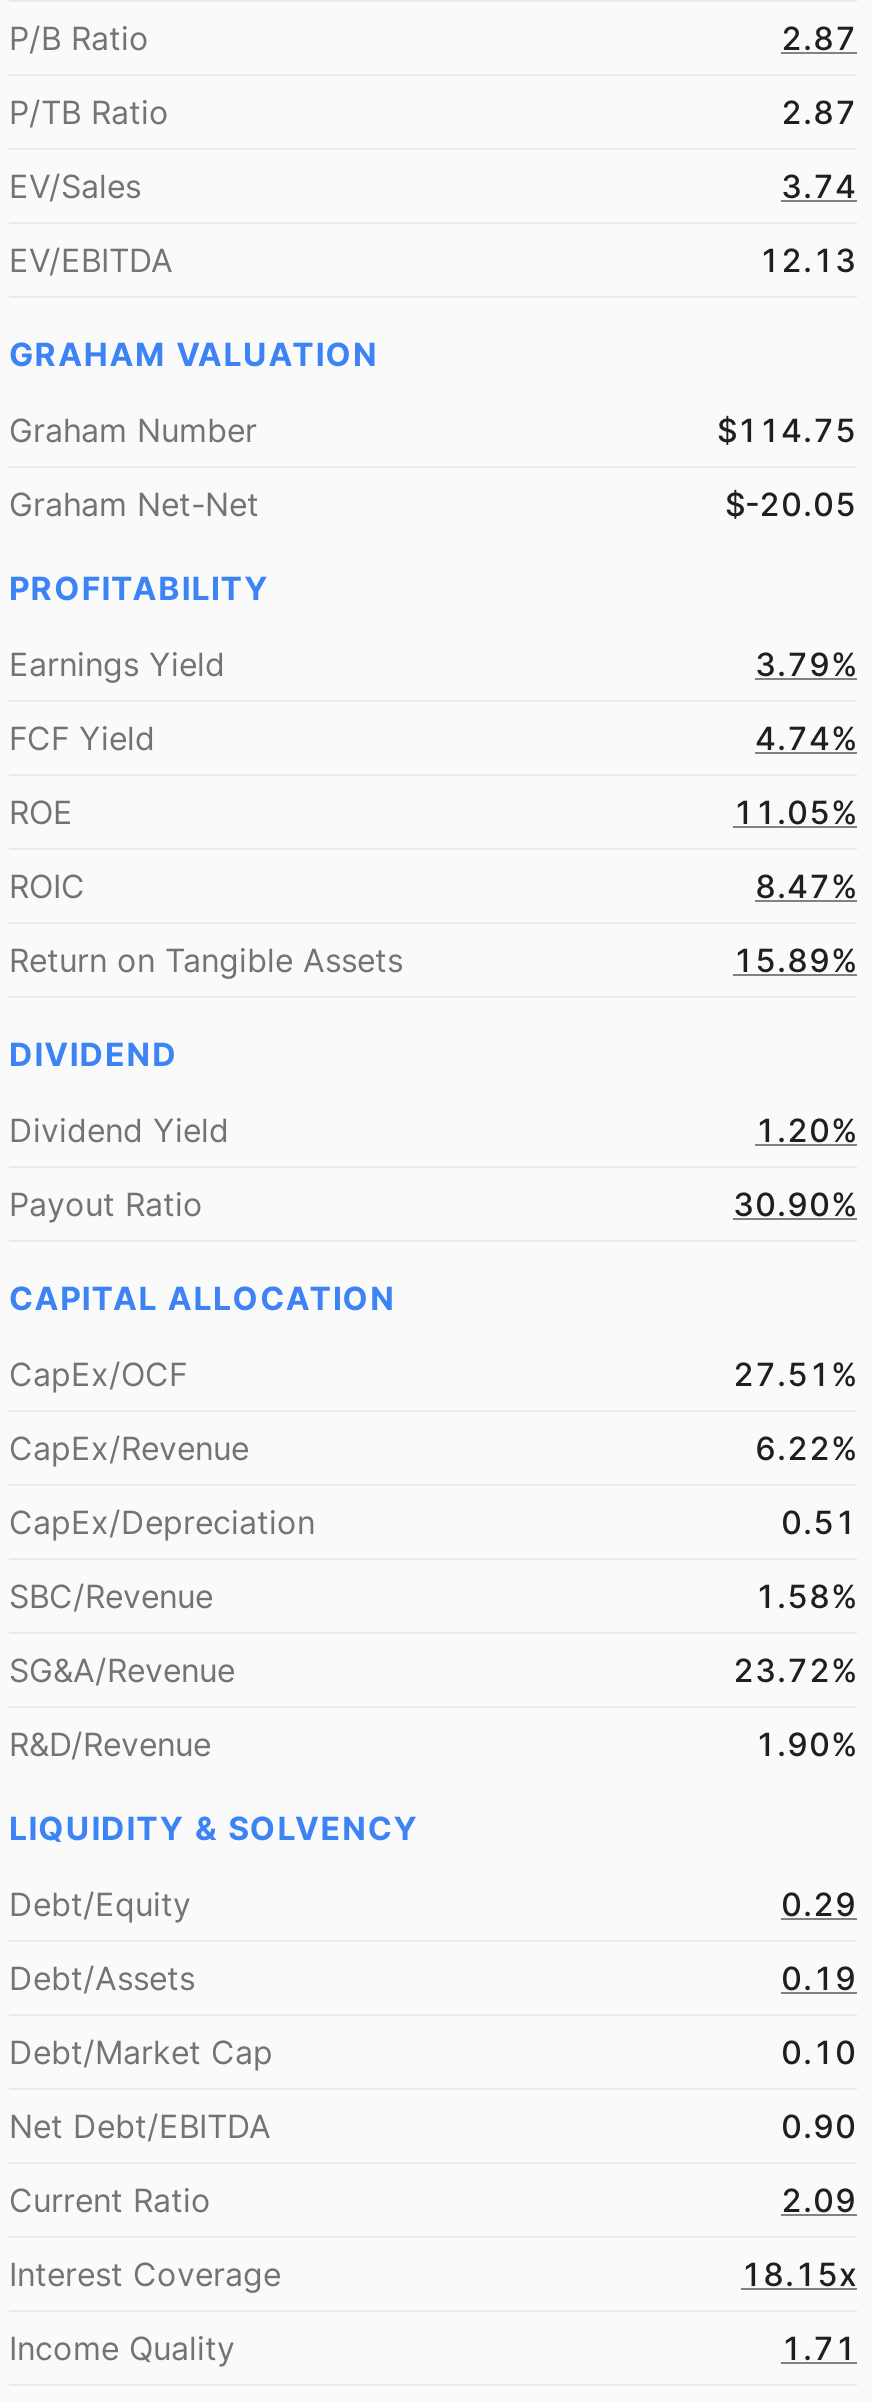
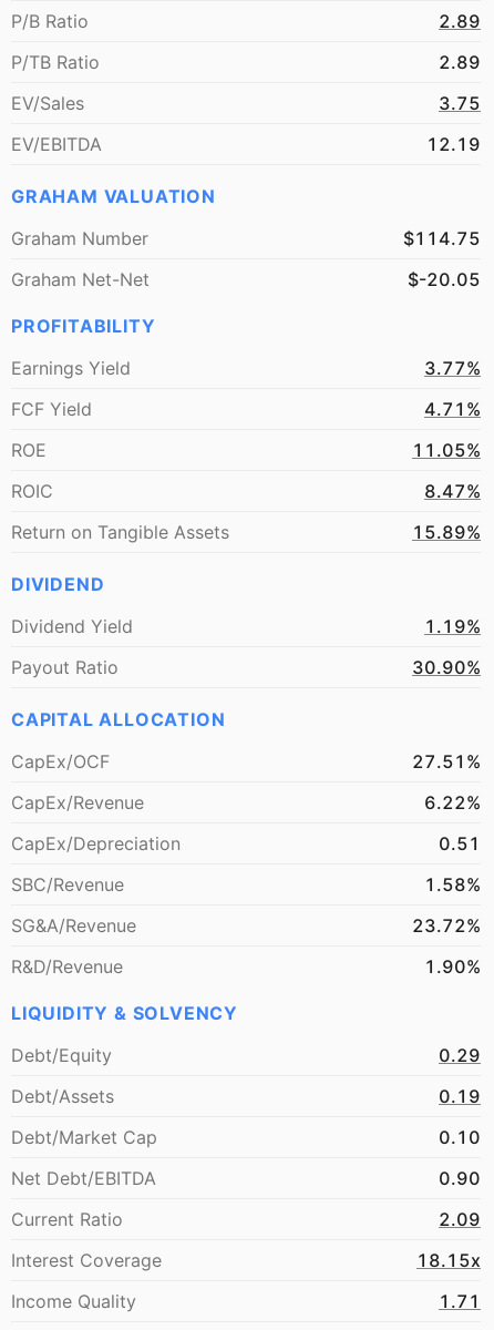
- 2.87
+ 2.89

- 2.87
+ 2.89

- 3.74
+ 3.75

- 12.13
+ 12.19

- 3.79%
+ 3.77%

- 4.74%
+ 4.71%

- 1.20%
+ 1.19%
